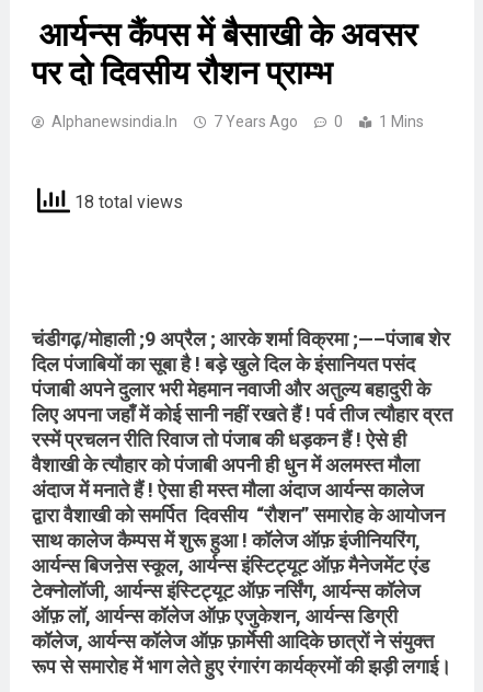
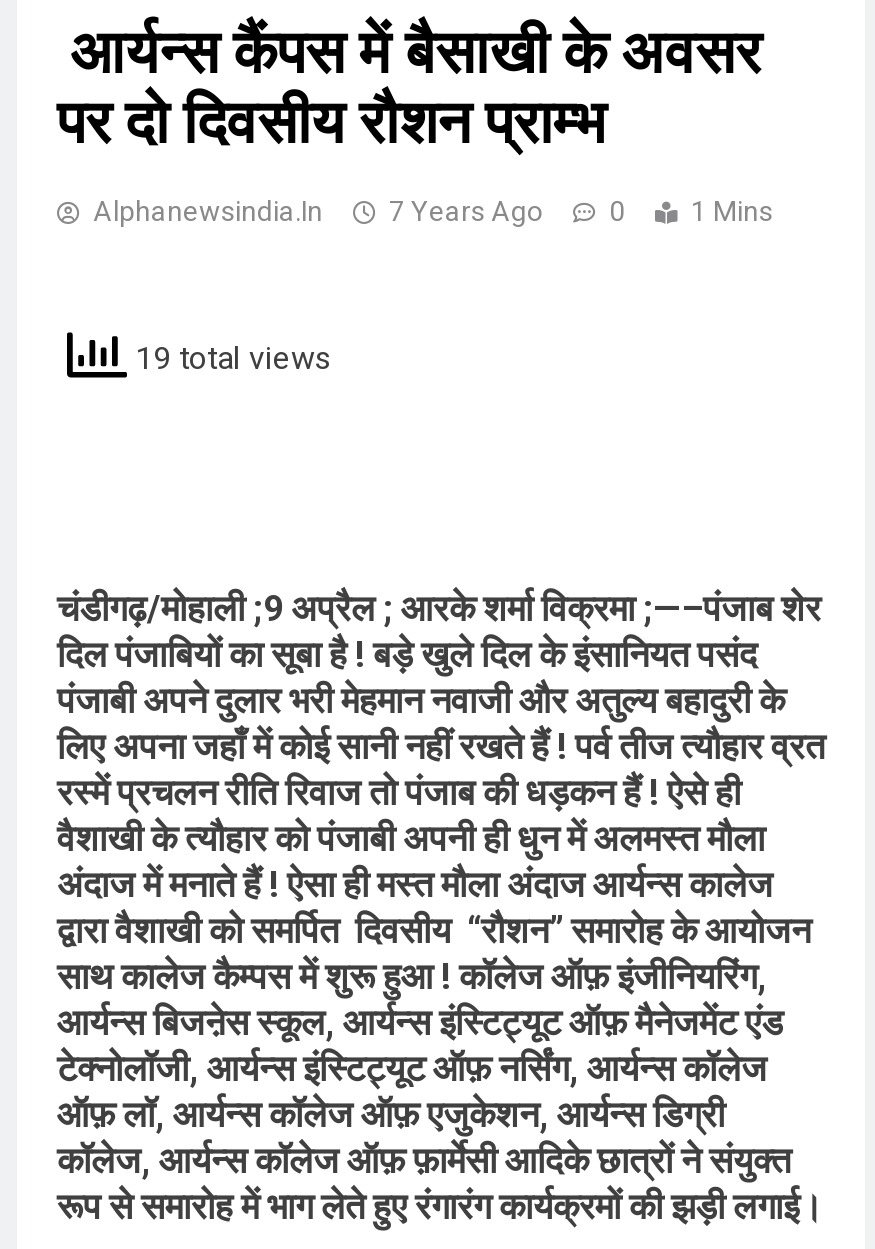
- 18 total views
+ 19 total views
